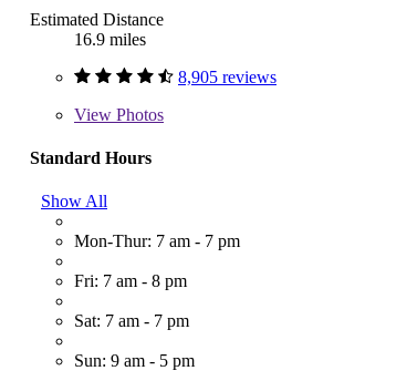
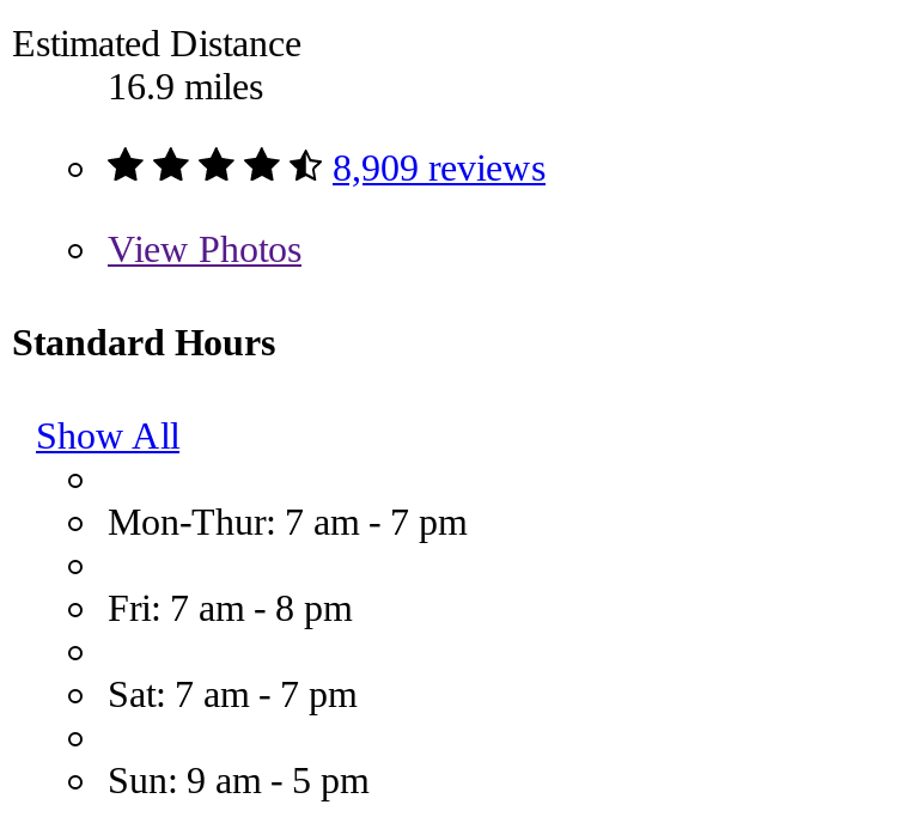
- 8,905 reviews
+ 8,909 reviews
